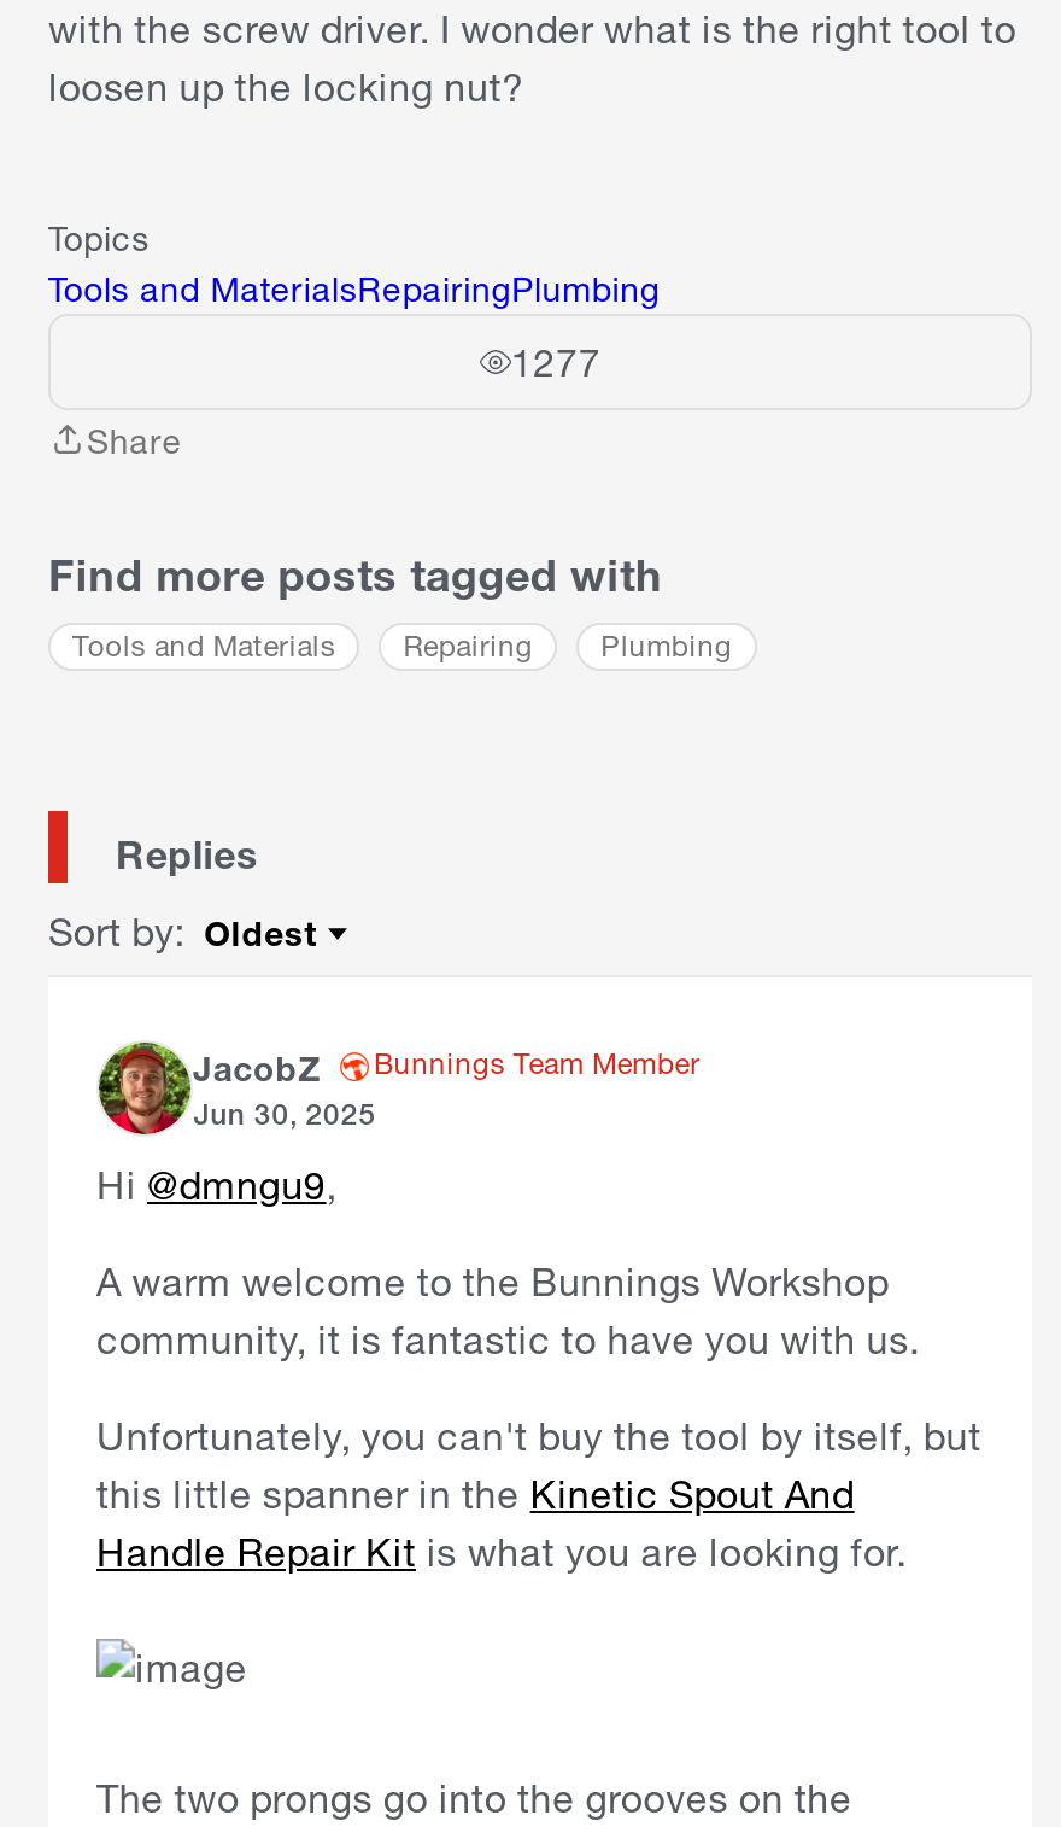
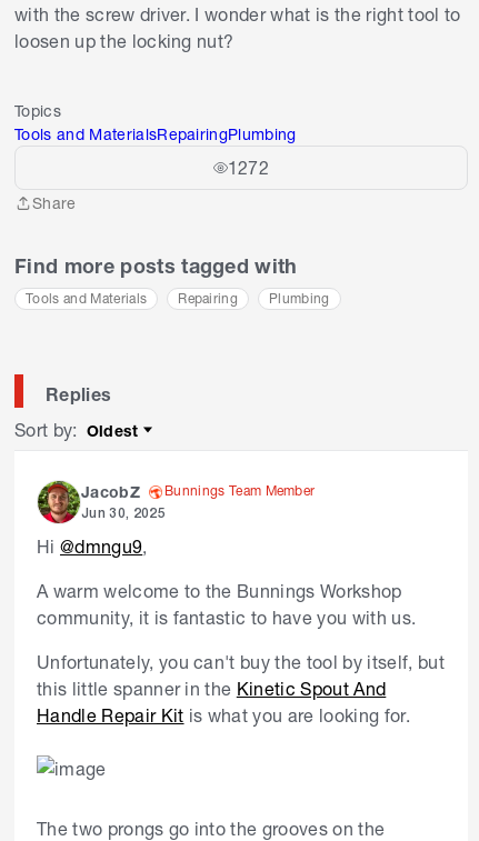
- 1277
+ 1272
